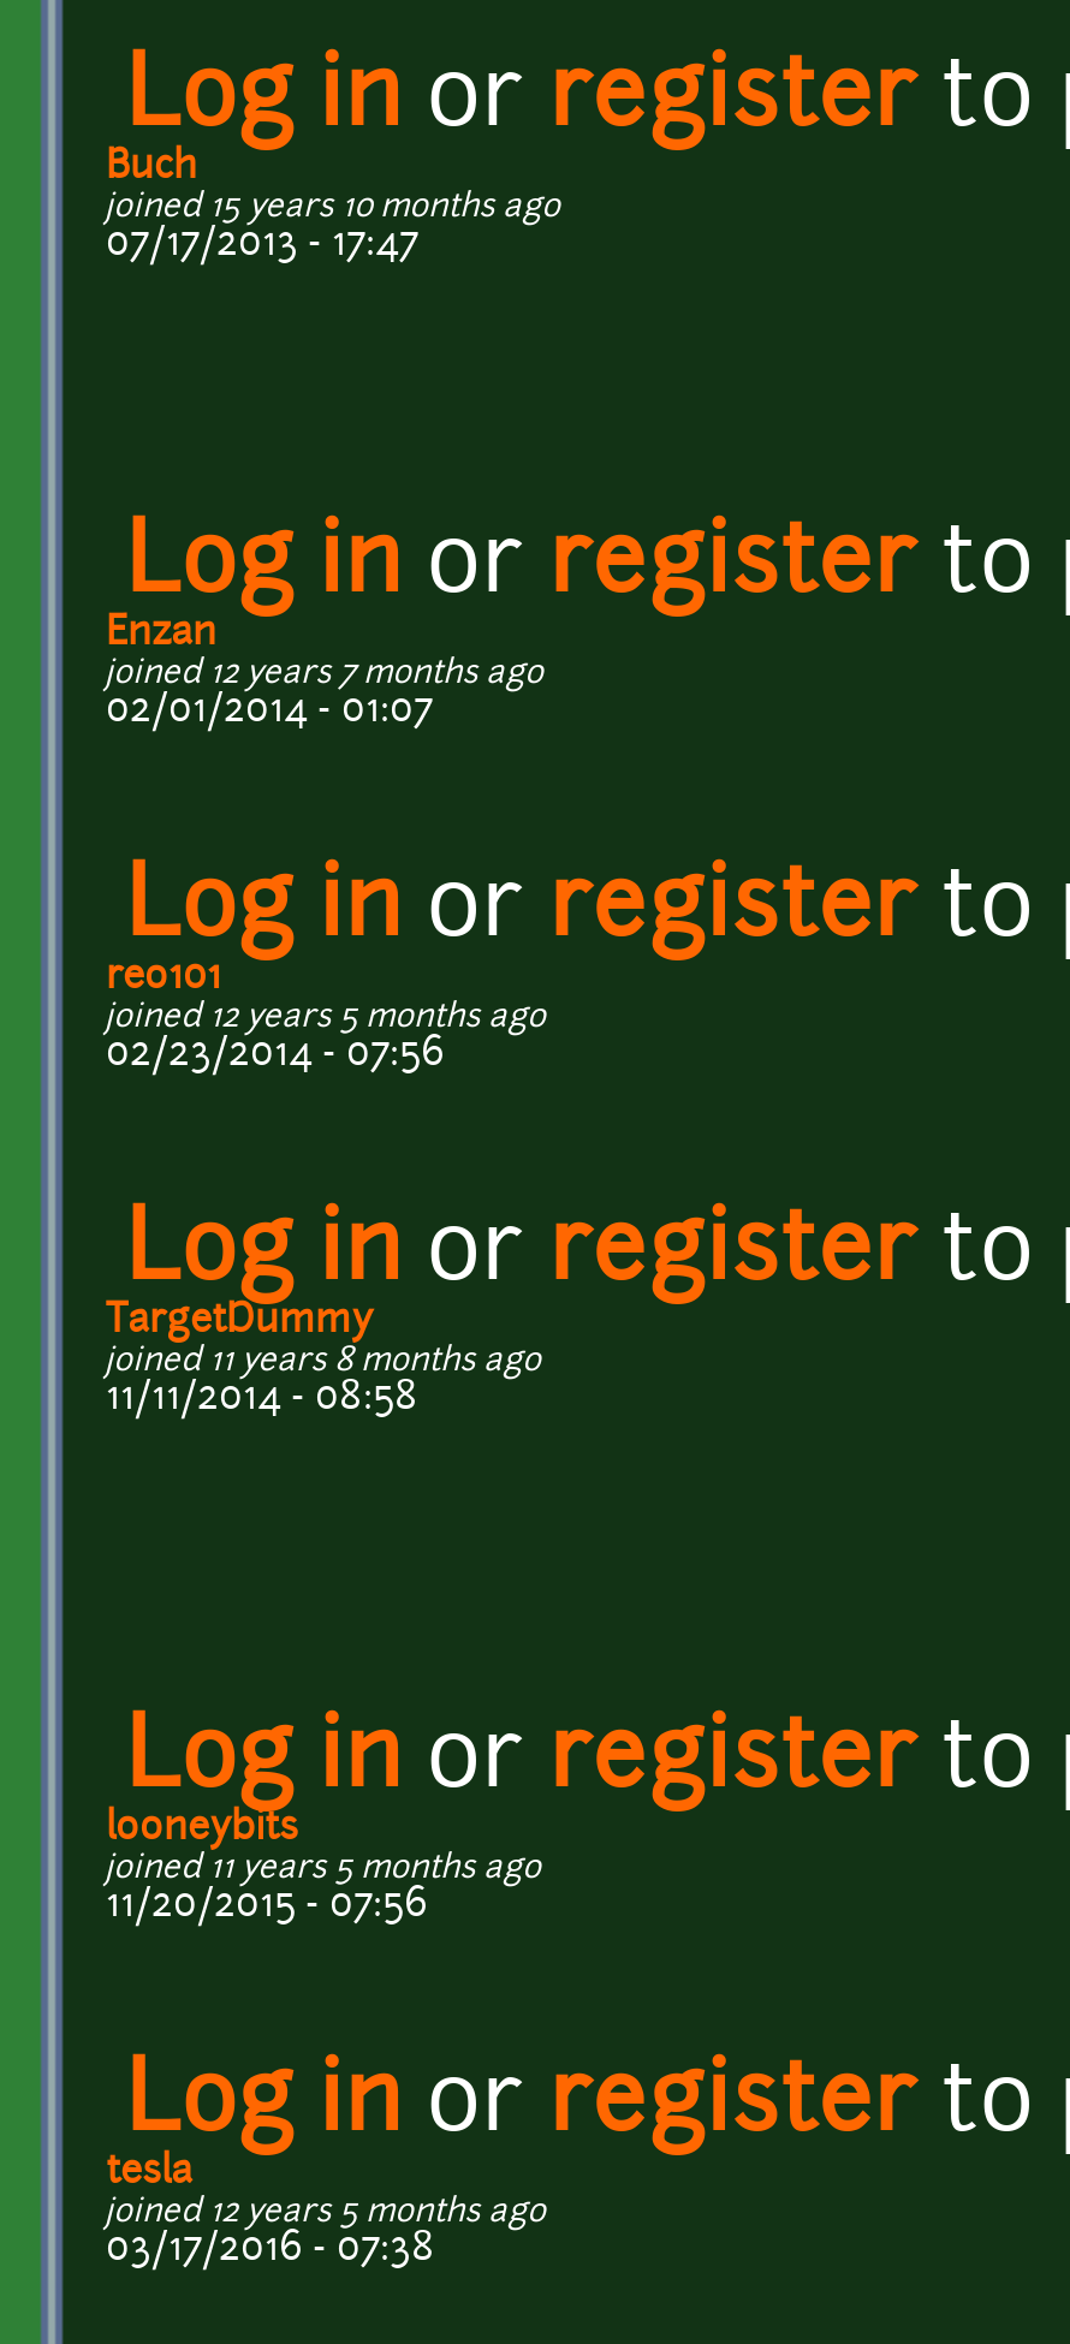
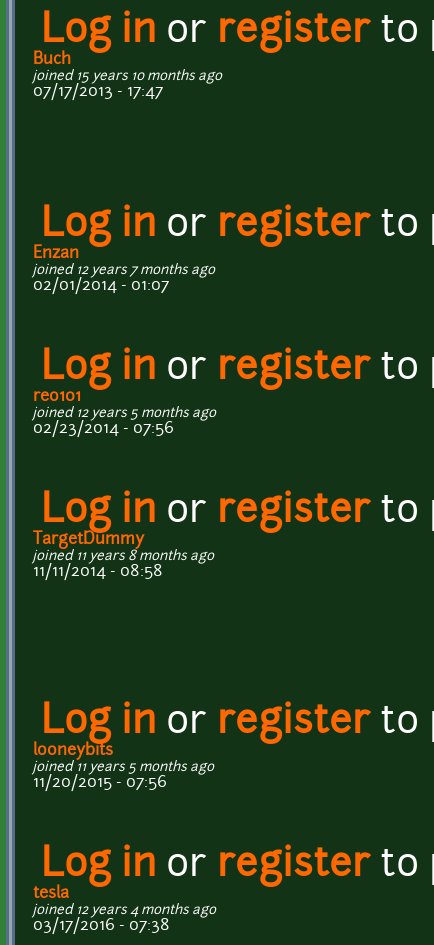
- joined 12 years 5 months ago
+ joined 12 years 4 months ago
